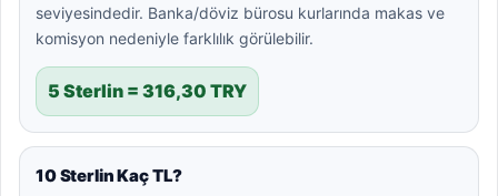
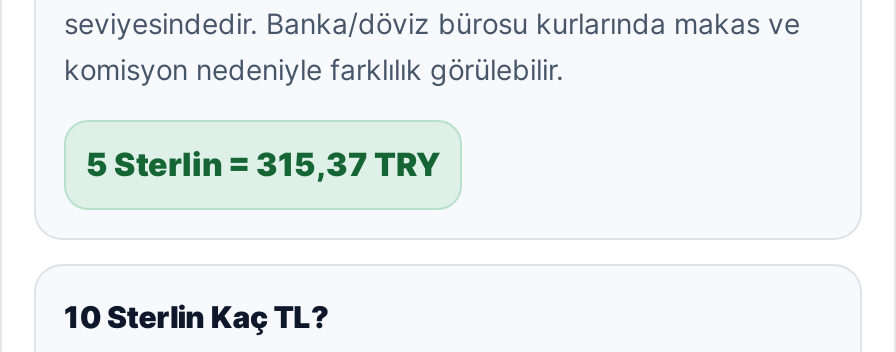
- 5 Sterlin = 316,30 TRY
+ 5 Sterlin = 315,37 TRY
